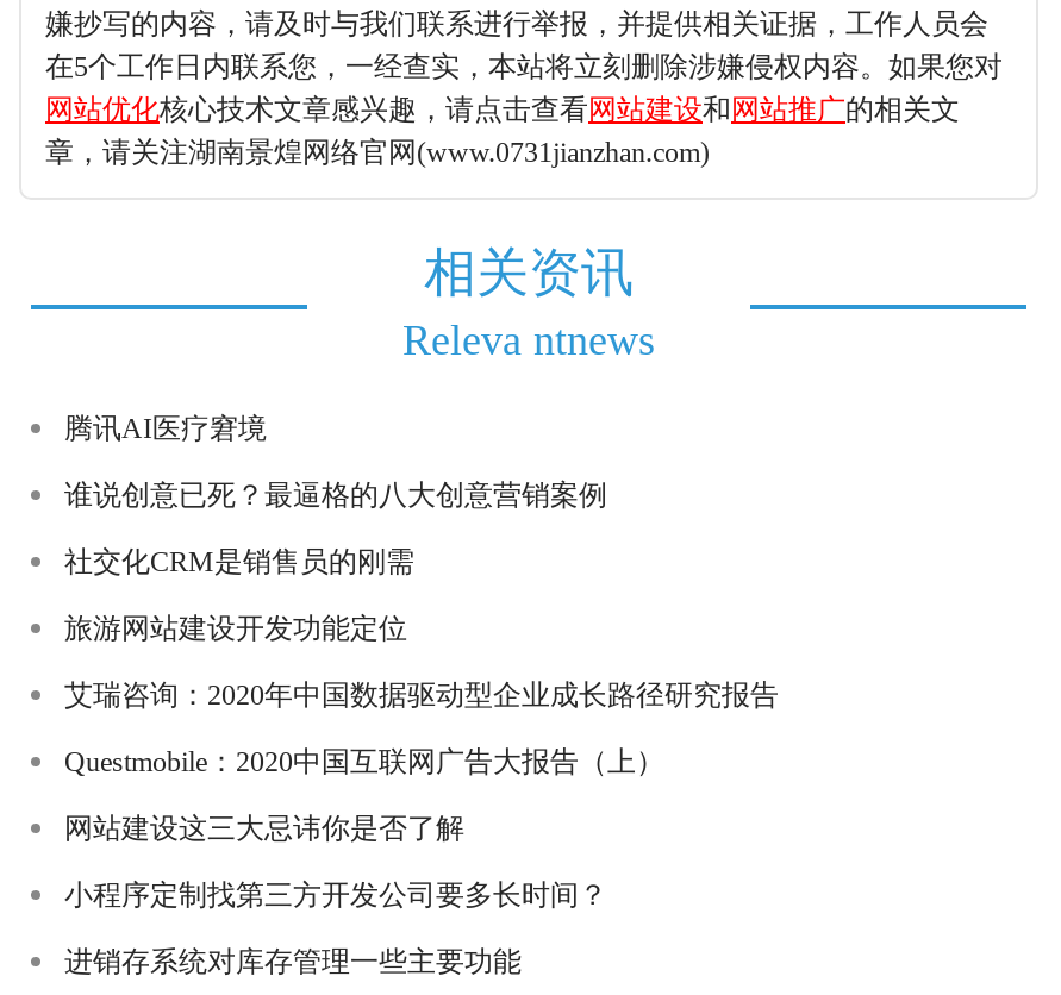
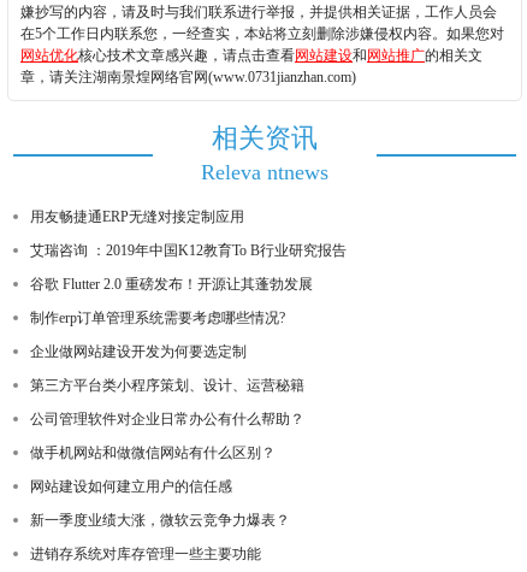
- 腾讯AI医疗窘境
- 谁说创意已死？最逼格的八大创意营销案例
- 社交化CRM是销售员的刚需
- 旅游网站建设开发功能定位
- 艾瑞咨询：2020年中国数据驱动型企业成长路径研究报告
- Questmobile：2020中国互联网广告大报告（上）
- 网站建设这三大忌讳你是否了解
- 小程序定制找第三方开发公司要多长时间？
+ 用友畅捷通ERP无缝对接定制应用
+ 艾瑞咨询 ：2019年中国K12教育To B行业研究报告
+ 谷歌 Flutter 2.0 重磅发布！开源让其蓬勃发展
+ 制作erp订单管理系统需要考虑哪些情况?
+ 企业做网站建设开发为何要选定制
+ 第三方平台类小程序策划、设计、运营秘籍
+ 公司管理软件对企业日常办公有什么帮助？
+ 做手机网站和做微信网站有什么区别？
+ 网站建设如何建立用户的信任感
+ 新一季度业绩大涨，微软云竞争力爆表？
